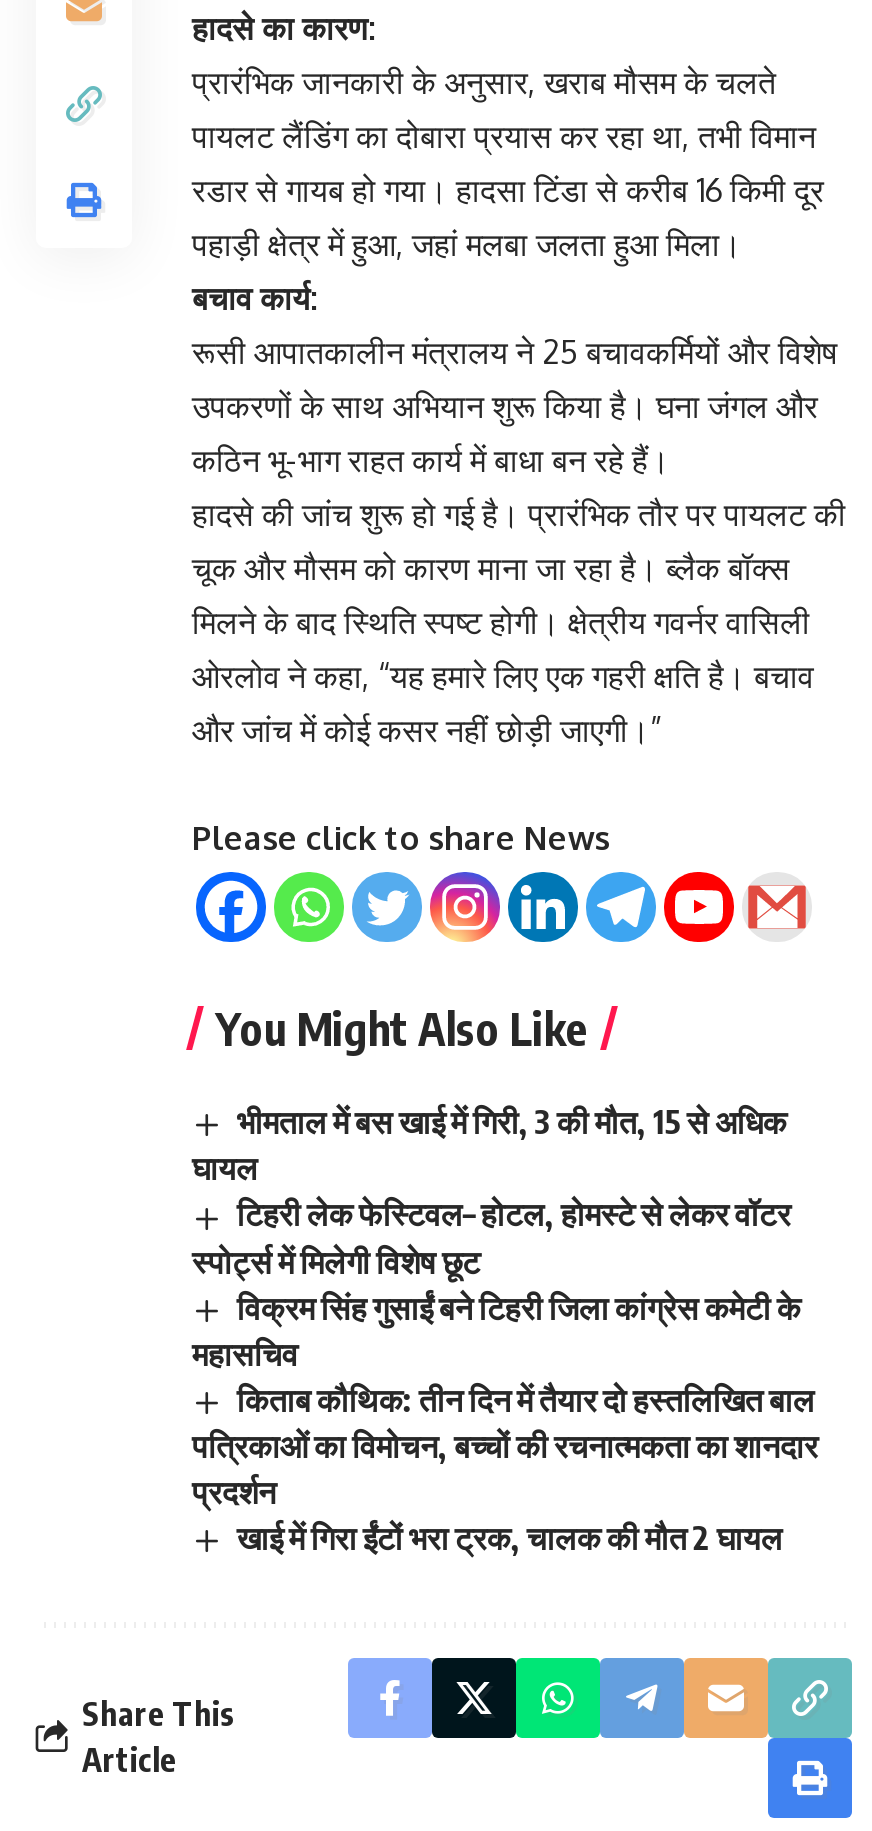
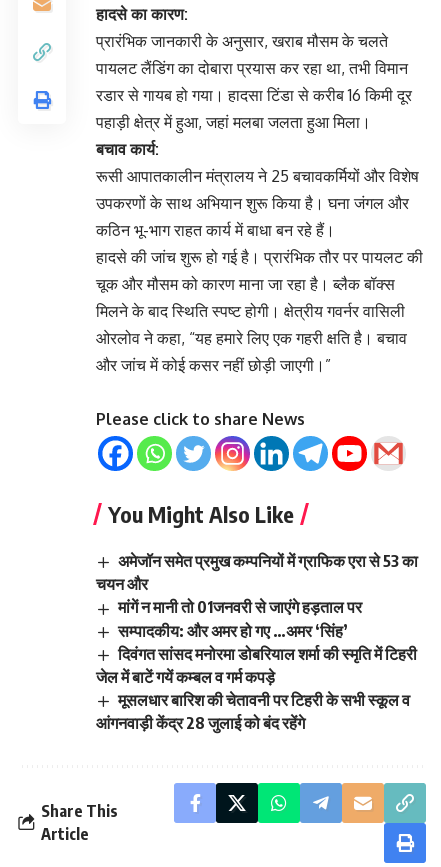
- भीमताल में बस खाई में गिरी, 3 की मौत, 15 से अधिक
- घायल
- टिहरी लेक फेस्टिवल– होटल, होमस्टे से लेकर वॉटर
- स्पोर्ट्स में मिलेगी विशेष छूट
- विक्रम सिंह गुसाईं बने टिहरी जिला कांग्रेस कमेटी के
- महासचिव
- किताब कौथिक: तीन दिन में तैयार दो हस्तलिखित बाल
- पत्रिकाओं का विमोचन, बच्चों की रचनात्मकता का शानदार
- प्रदर्शन
- खाई में गिरा ईंटों भरा ट्रक, चालक की मौत 2 घायल
+ अमेजॉन समेत प्रमुख कम्पनियों में ग्राफिक एरा से 53 का
+ चयन और
+ मांगें न मानी तो 01जनवरी से जाएंगे हड़ताल पर
+ सम्पादकीय: और अमर हो गए …अमर ‘सिंह’
+ दिवंगत सांसद मनोरमा डोबरियाल शर्मा की स्मृति में टिहरी
+ जेल में बाटें गयें कम्बल व गर्म कपड़े
+ मूसलधार बारिश की चेतावनी पर टिहरी के सभी स्कूल व
+ आंगनवाड़ी केंद्र 28 जुलाई को बंद रहेंगे
